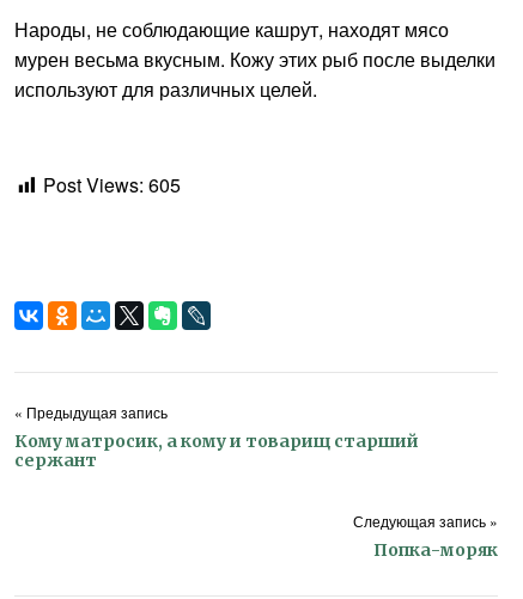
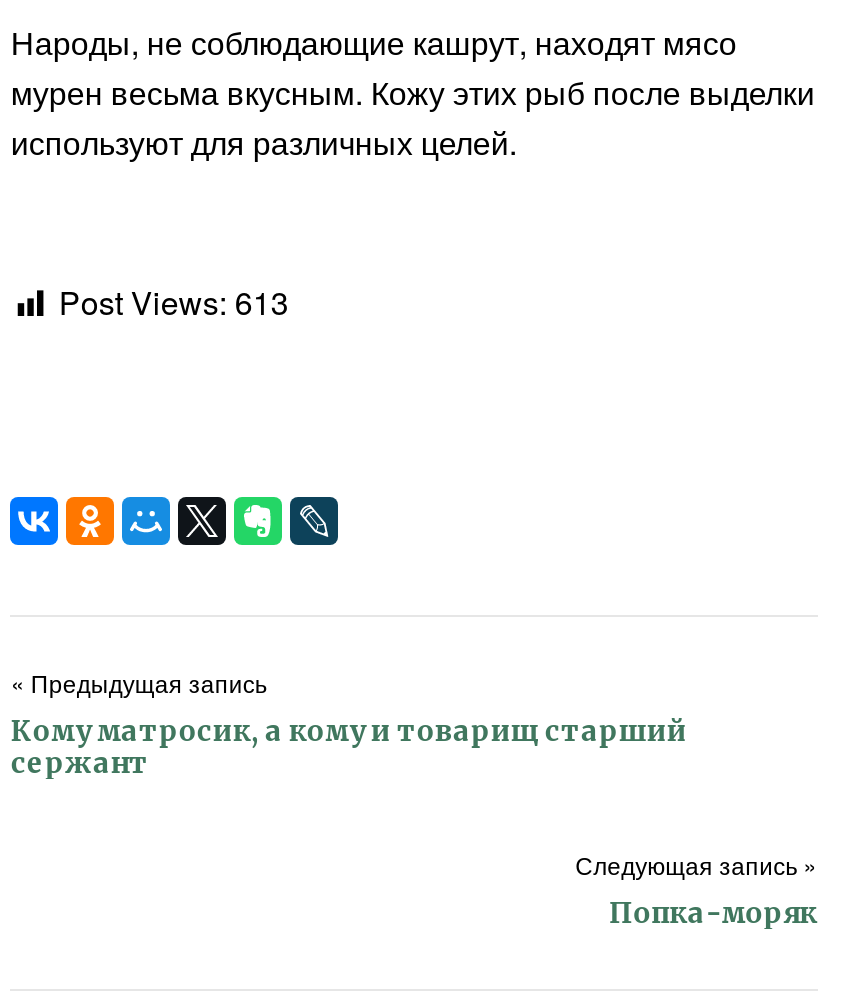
- Post Views: 605
+ Post Views: 613
